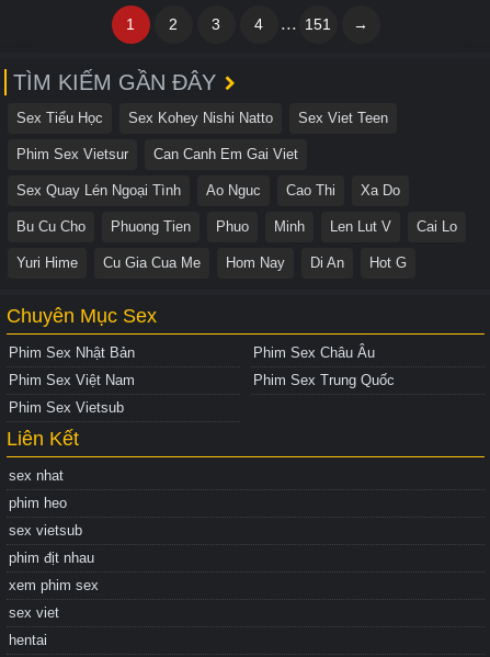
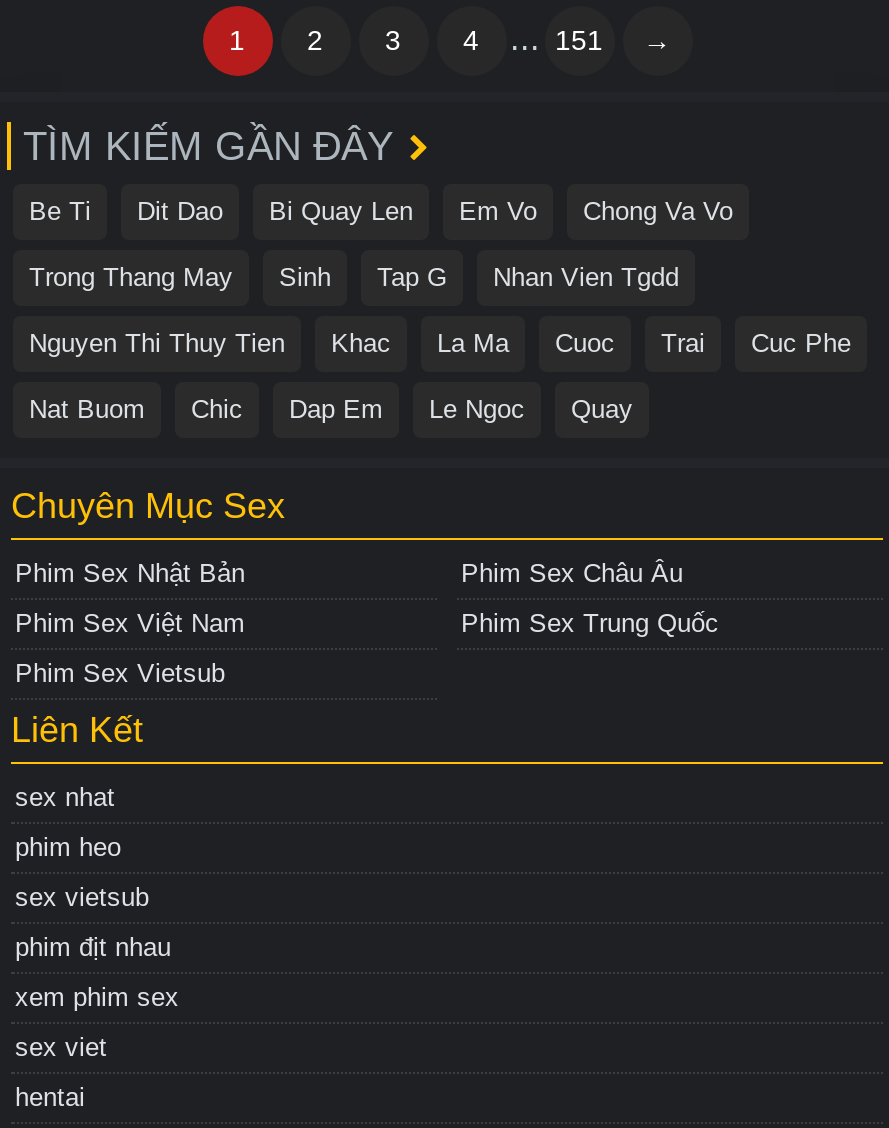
- Sex Tiểu Học
- Sex Kohey Nishi Natto
- Sex Viet Teen
- Phim Sex Vietsur
- Can Canh Em Gai Viet
- Sex Quay Lén Ngoại Tình
- Ao Nguc
- Cao Thi
- Xa Do
- Bu Cu Cho
- Phuong Tien
- Phuo
- Minh
- Len Lut V
- Cai Lo
- Yuri Hime
- Cu Gia Cua Me
- Hom Nay
- Di An
- Hot G
+ Be Ti
+ Dit Dao
+ Bi Quay Len
+ Em Vo
+ Chong Va Vo
+ Trong Thang May
+ Sinh
+ Tap G
+ Nhan Vien Tgdd
+ Nguyen Thi Thuy Tien
+ Khac
+ La Ma
+ Cuoc
+ Trai
+ Cuc Phe
+ Nat Buom
+ Chic
+ Dap Em
+ Le Ngoc
+ Quay
